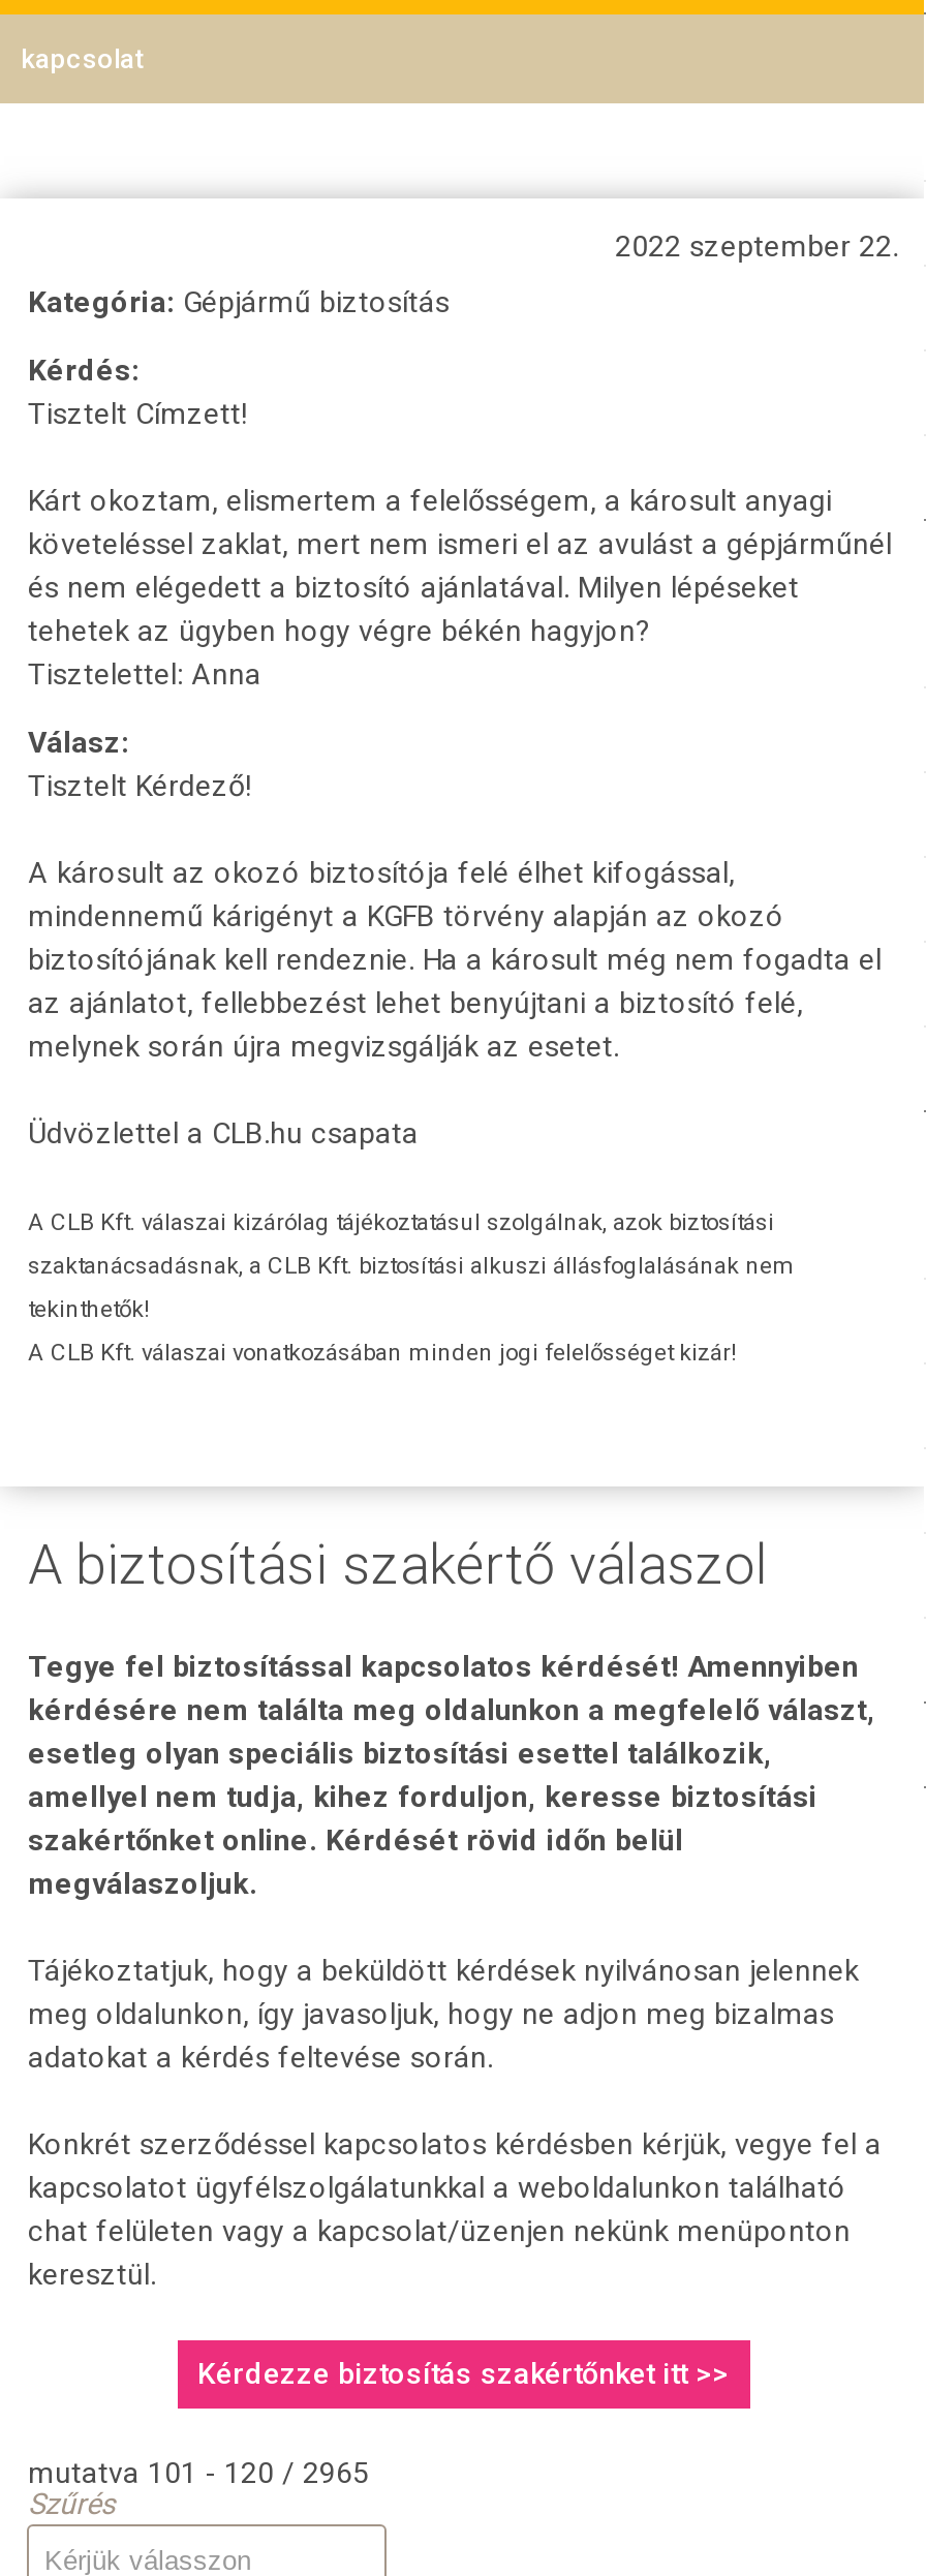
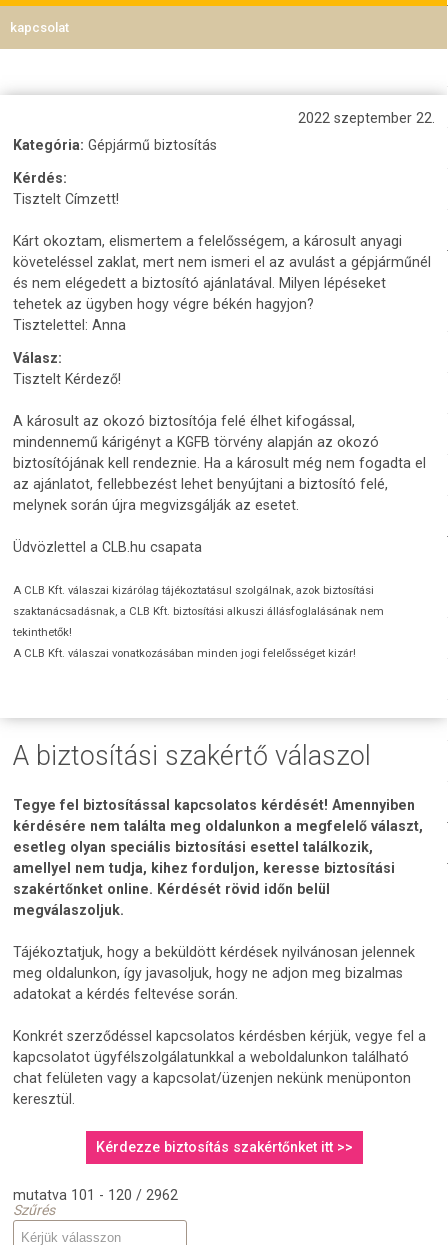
- mutatva 101 - 120 / 2965
+ mutatva 101 - 120 / 2962
